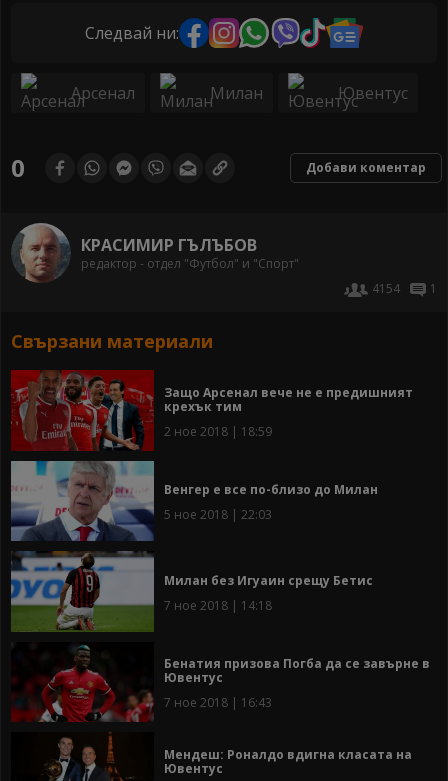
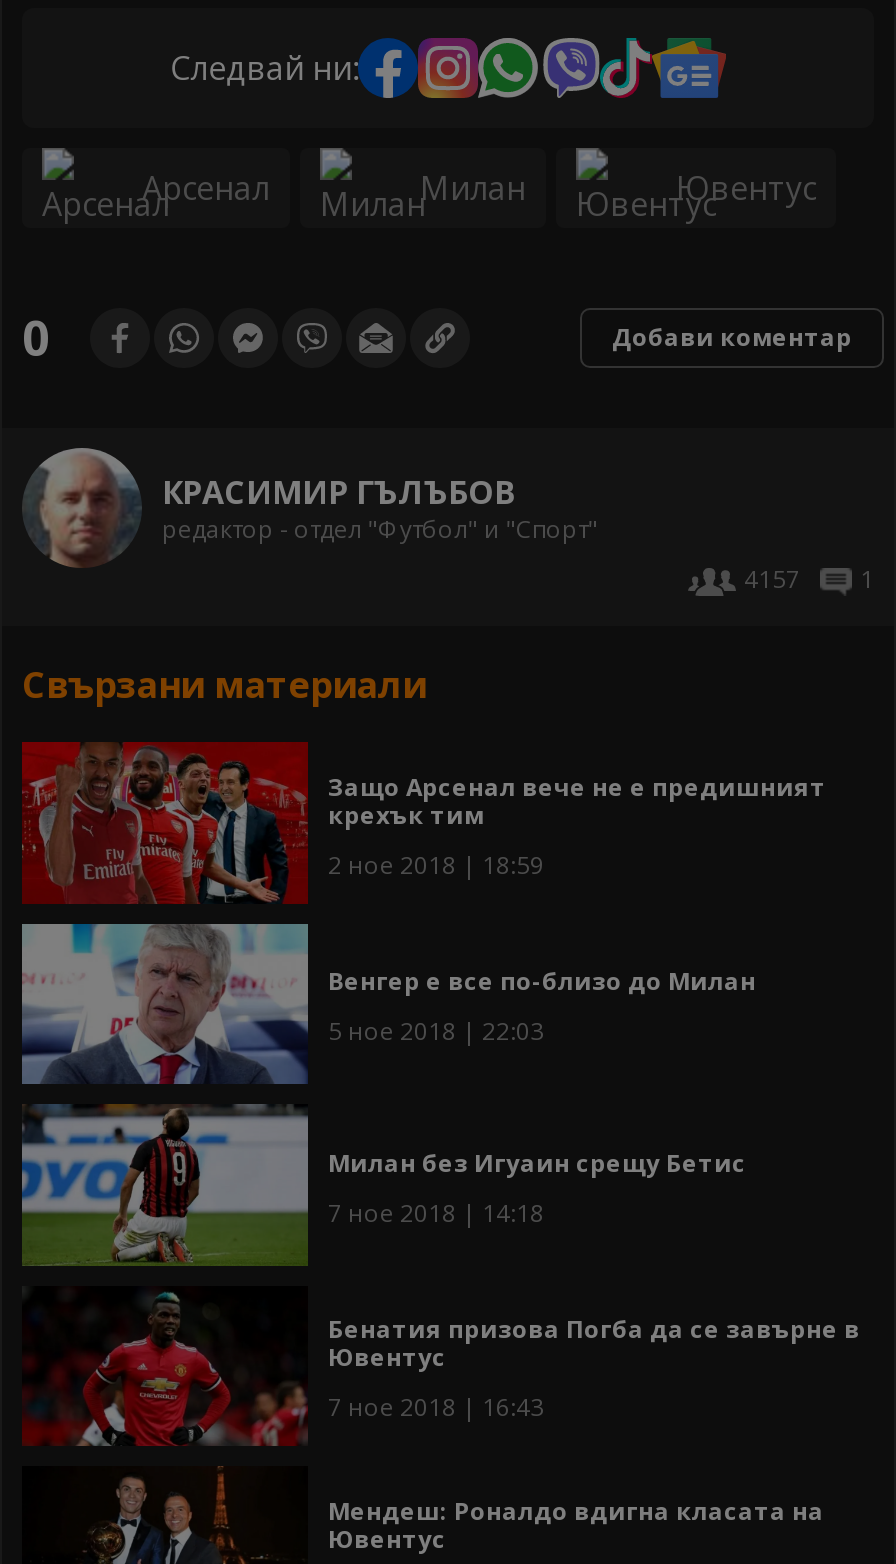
- 4154 1
+ 4157 1
